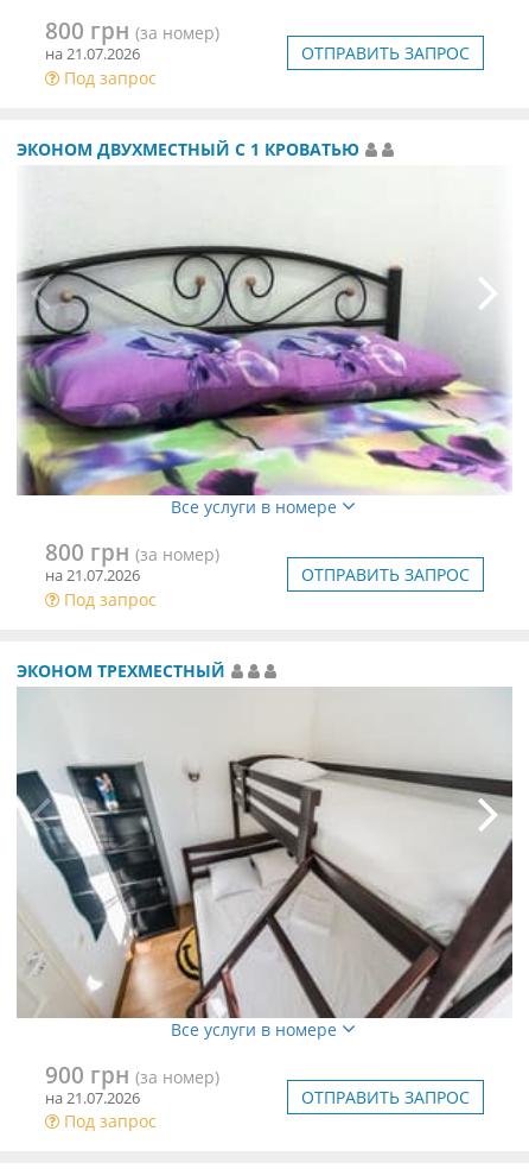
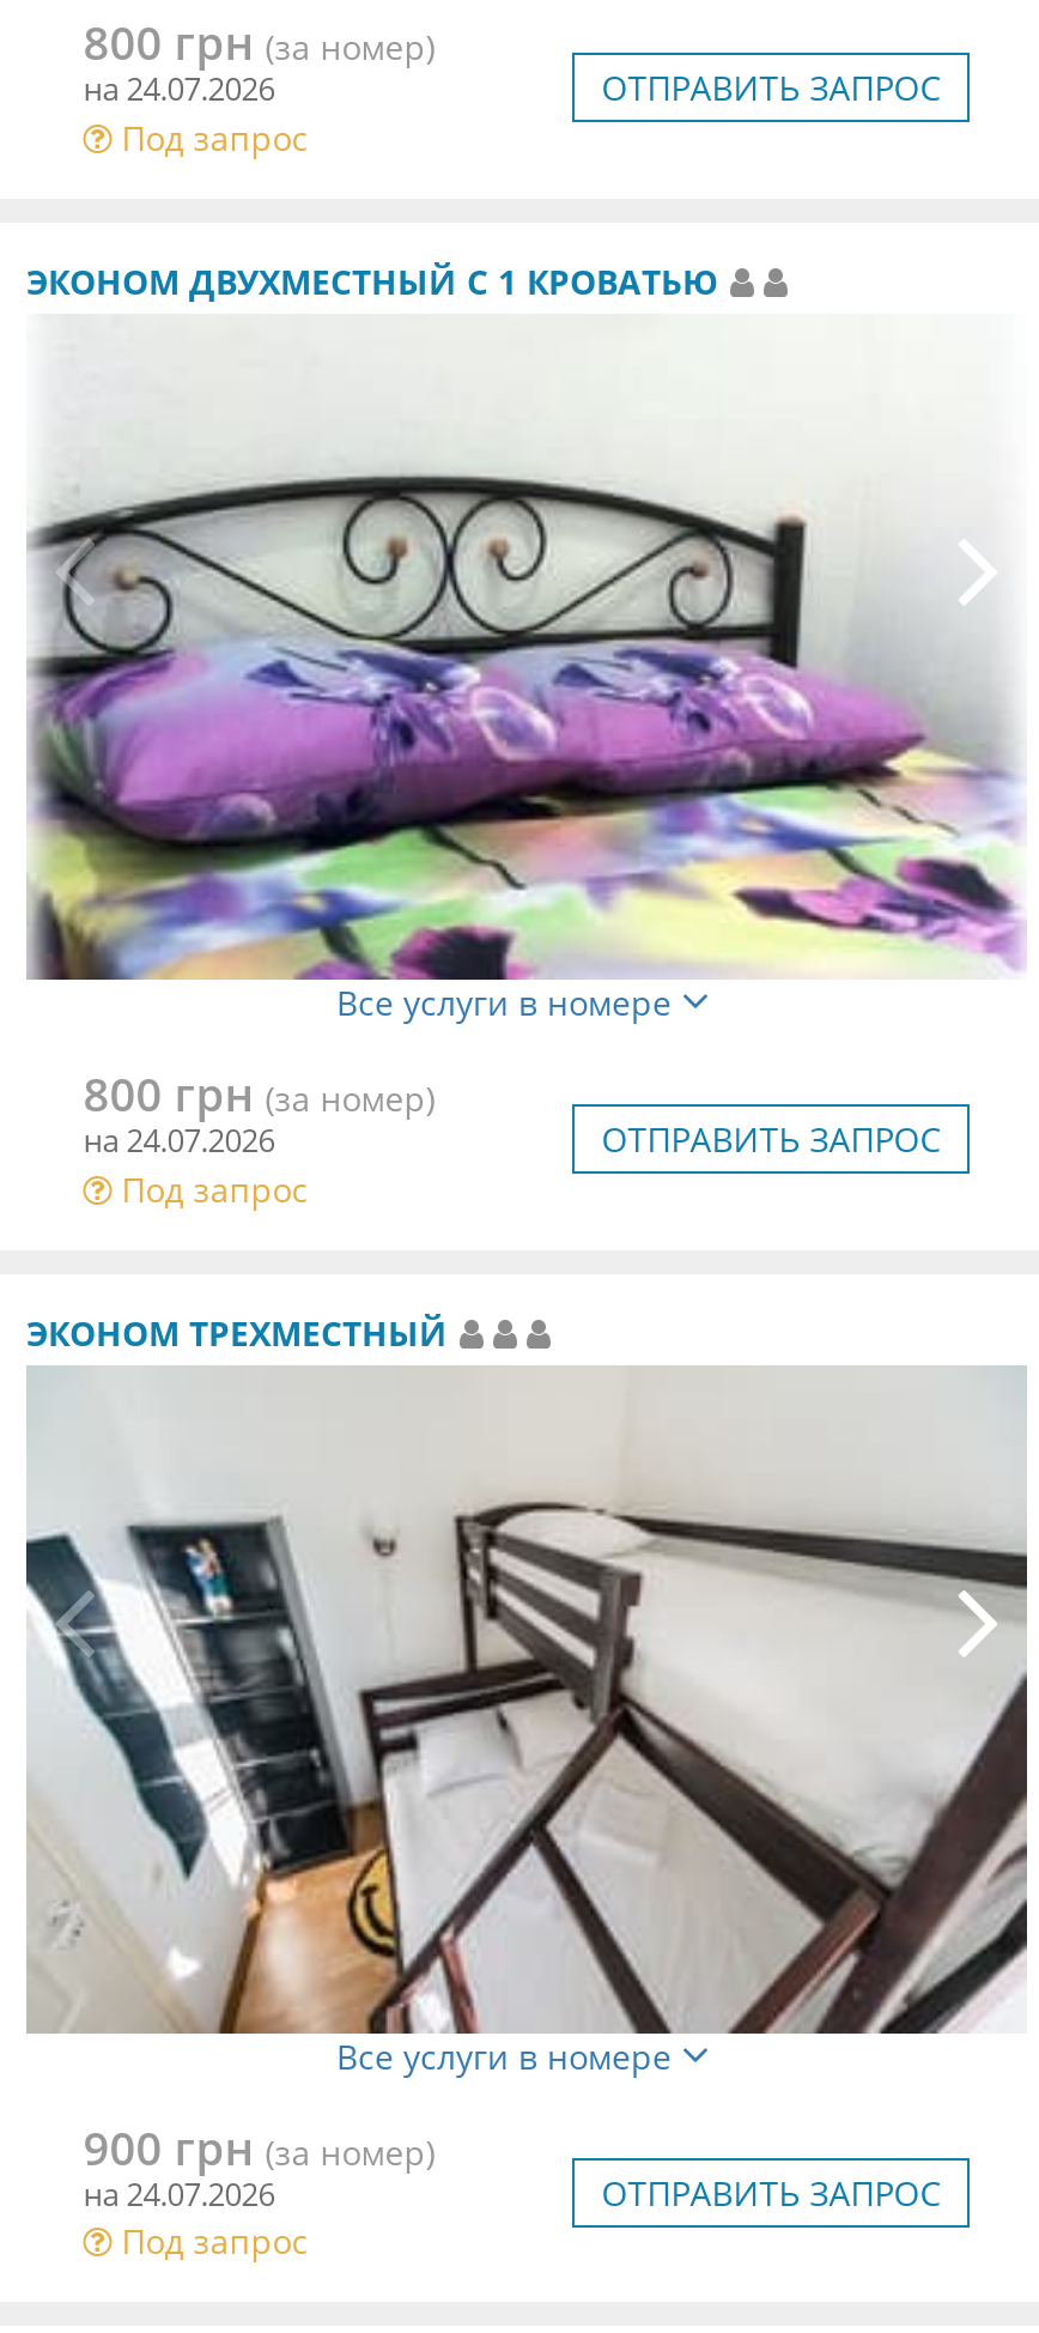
- на 21.07.2026
+ на 24.07.2026

- на 21.07.2026
+ на 24.07.2026

- на 21.07.2026
+ на 24.07.2026
